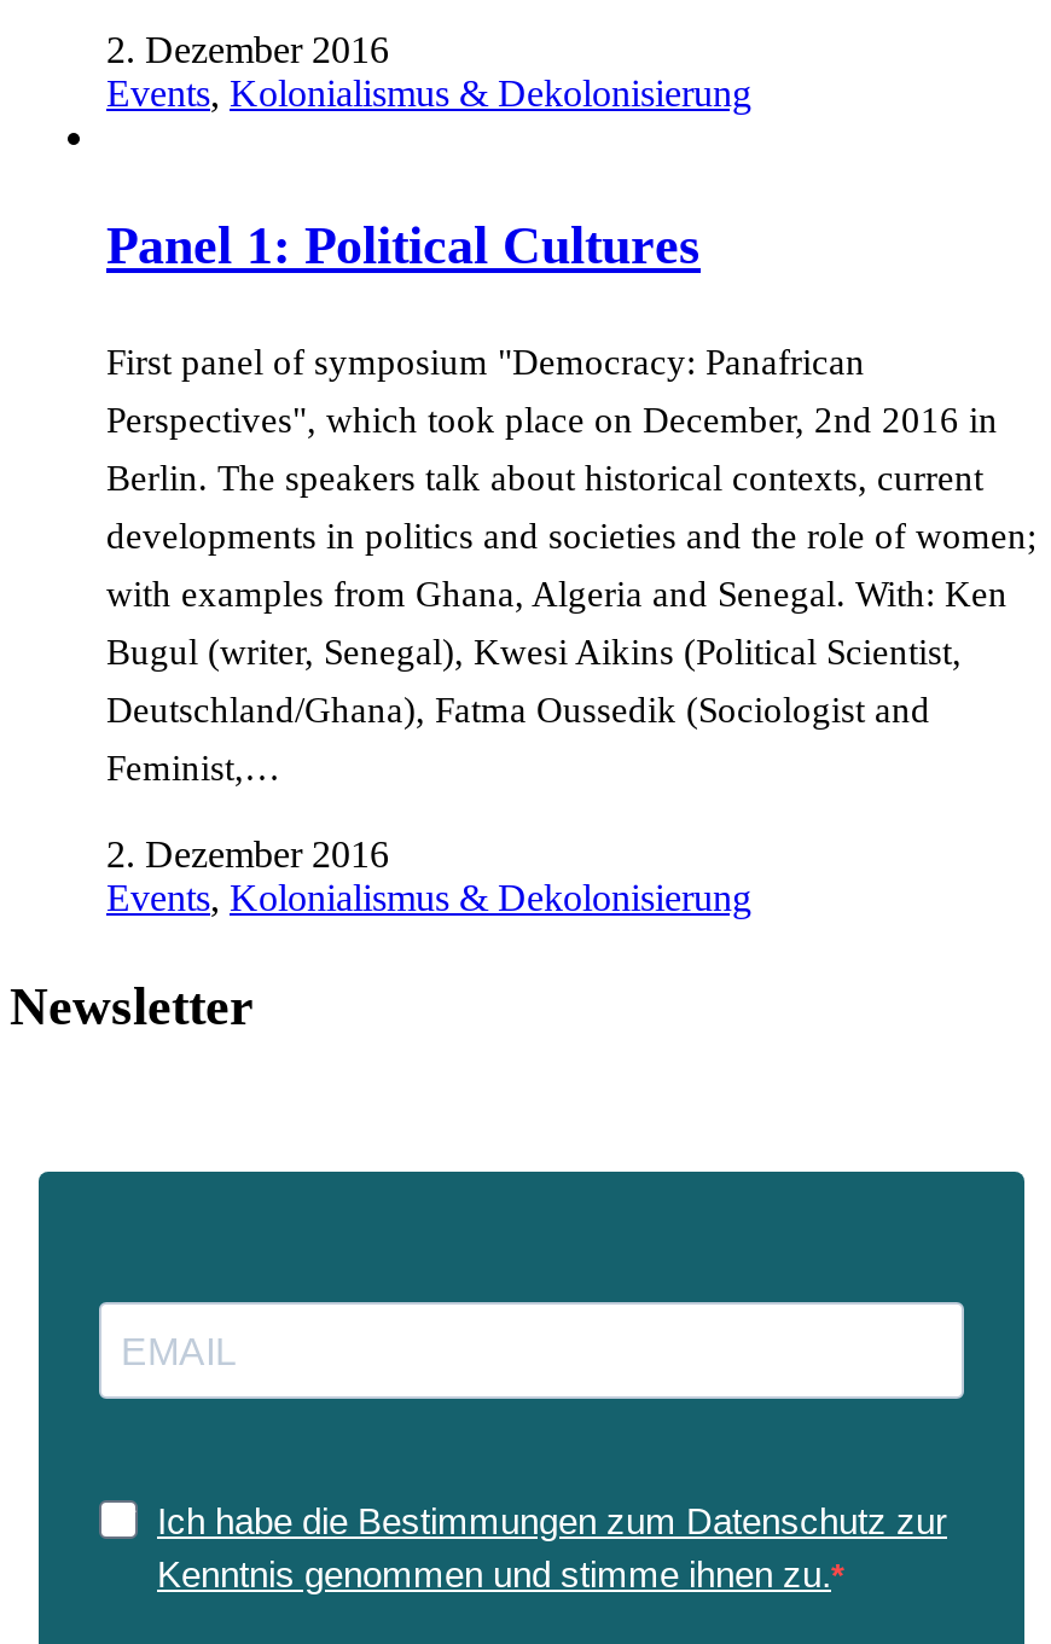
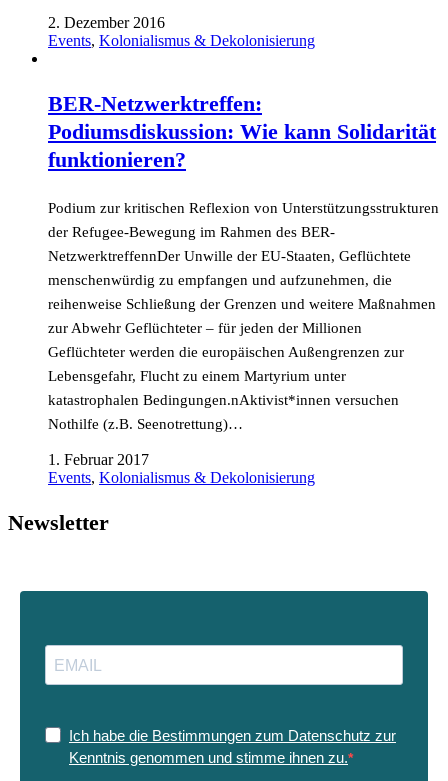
- Panel 1: Political Cultures
- First panel of symposium "Democracy: Panafrican
- Perspectives", which took place on December, 2nd 2016 in
- Berlin. The speakers talk about historical contexts, current
- developments in politics and societies and the role of women;
- with examples from Ghana, Algeria and Senegal. With: Ken
- Bugul (writer, Senegal), Kwesi Aikins (Political Scientist,
- Deutschland/Ghana), Fatma Oussedik (Sociologist and
- Feminist,…
- 2. Dezember 2016
+ BER-Netzwerktreffen:
+ Podiumsdiskussion: Wie kann Solidarität
+ funktionieren?
+ Podium zur kritischen Reflexion von Unterstützungsstrukturen
+ der Refugee-Bewegung im Rahmen des BER-
+ NetzwerktreffennDer Unwille der EU-Staaten, Geflüchtete
+ menschenwürdig zu empfangen und aufzunehmen, die
+ reihenweise Schließung der Grenzen und weitere Maßnahmen
+ zur Abwehr Geflüchteter – für jeden der Millionen
+ Geflüchteter werden die europäischen Außengrenzen zur
+ Lebensgefahr, Flucht zu einem Martyrium unter
+ katastrophalen Bedingungen.nAktivist*innen versuchen
+ Nothilfe (z.B. Seenotrettung)…
+ 1. Februar 2017
